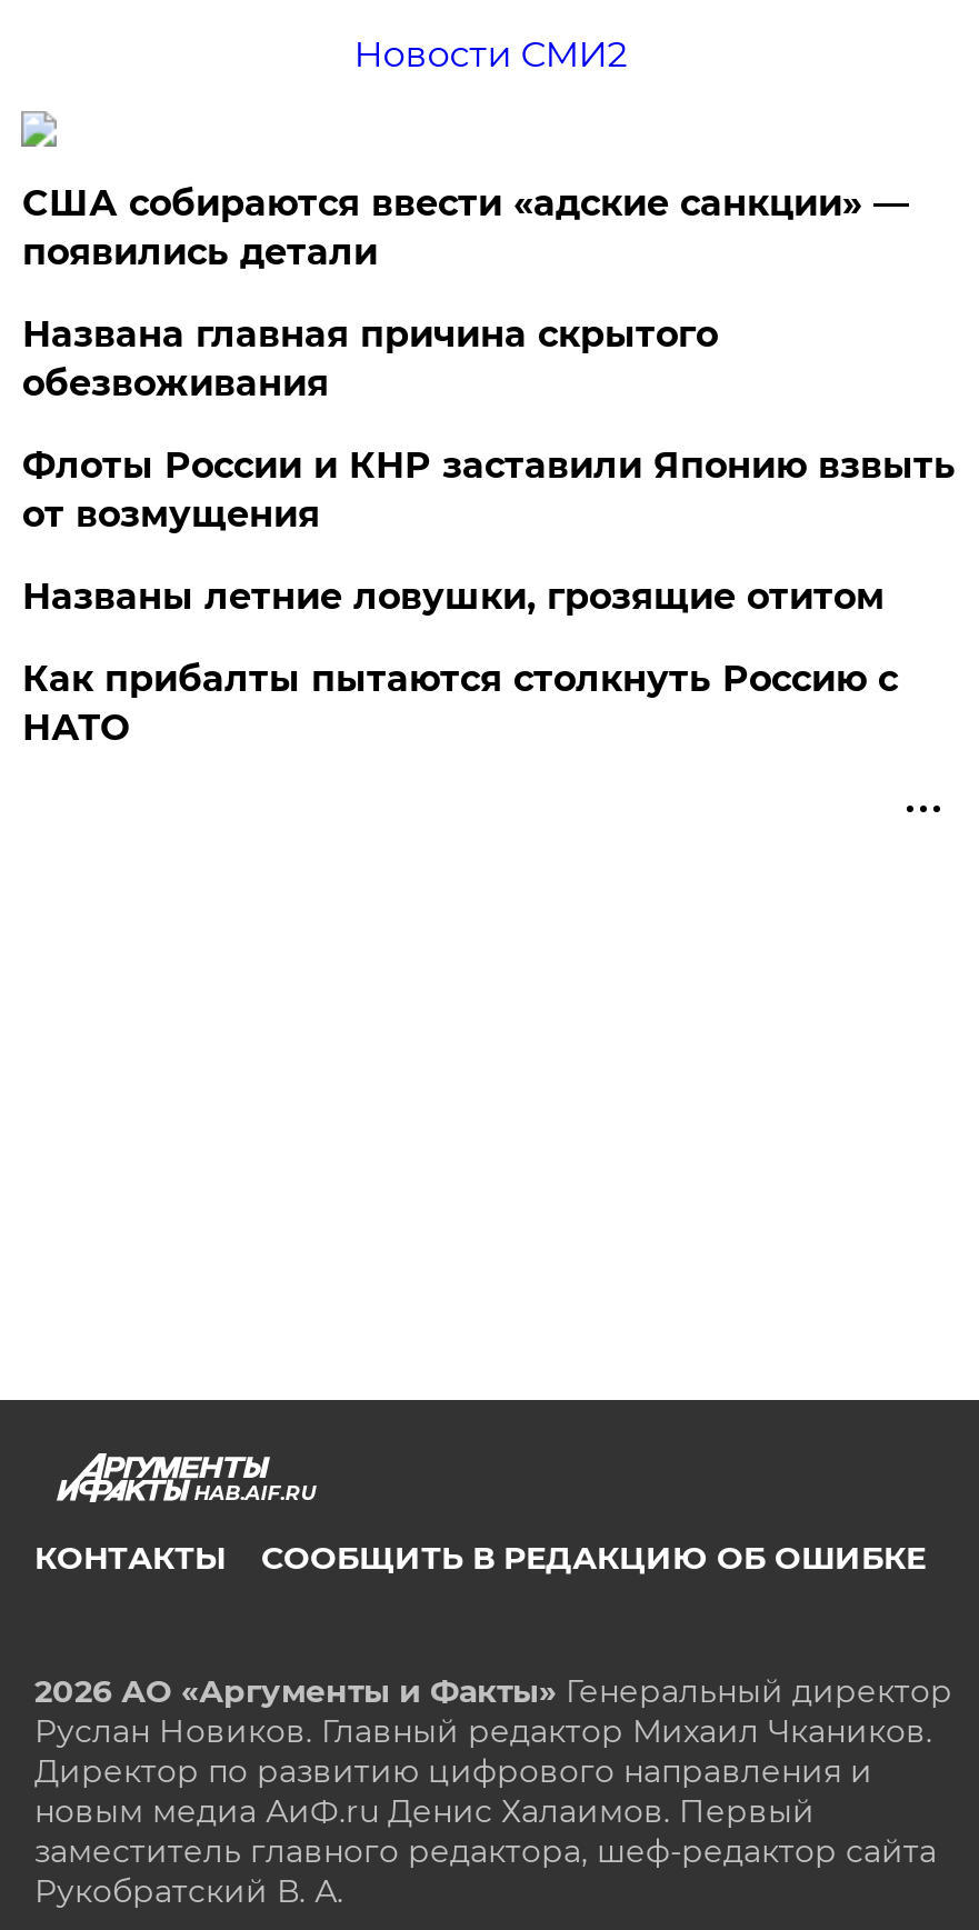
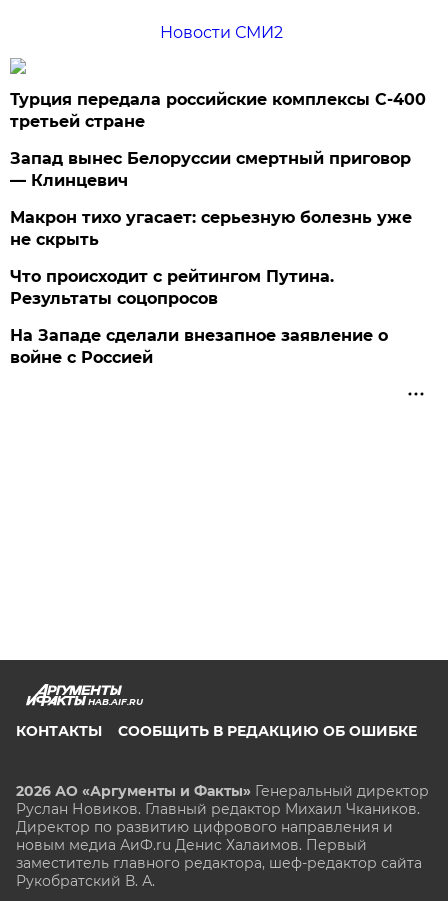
- США собираются ввести «адские санкции» —
- появились детали
+ Турция передала российские комплексы С-400
+ третьей стране

- Названа главная причина скрытого
- обезвоживания
+ Запад вынес Белоруссии смертный приговор
+ — Клинцевич

- Флоты России и КНР заставили Японию взвыть
- от возмущения
+ Макрон тихо угасает: серьезную болезнь уже
+ не скрыть

- Названы летние ловушки, грозящие отитом
+ Что происходит с рейтингом Путина.
+ Результаты соцопросов

- Как прибалты пытаются столкнуть Россию с
- НАТО
+ На Западе сделали внезапное заявление о
+ войне с Россией
